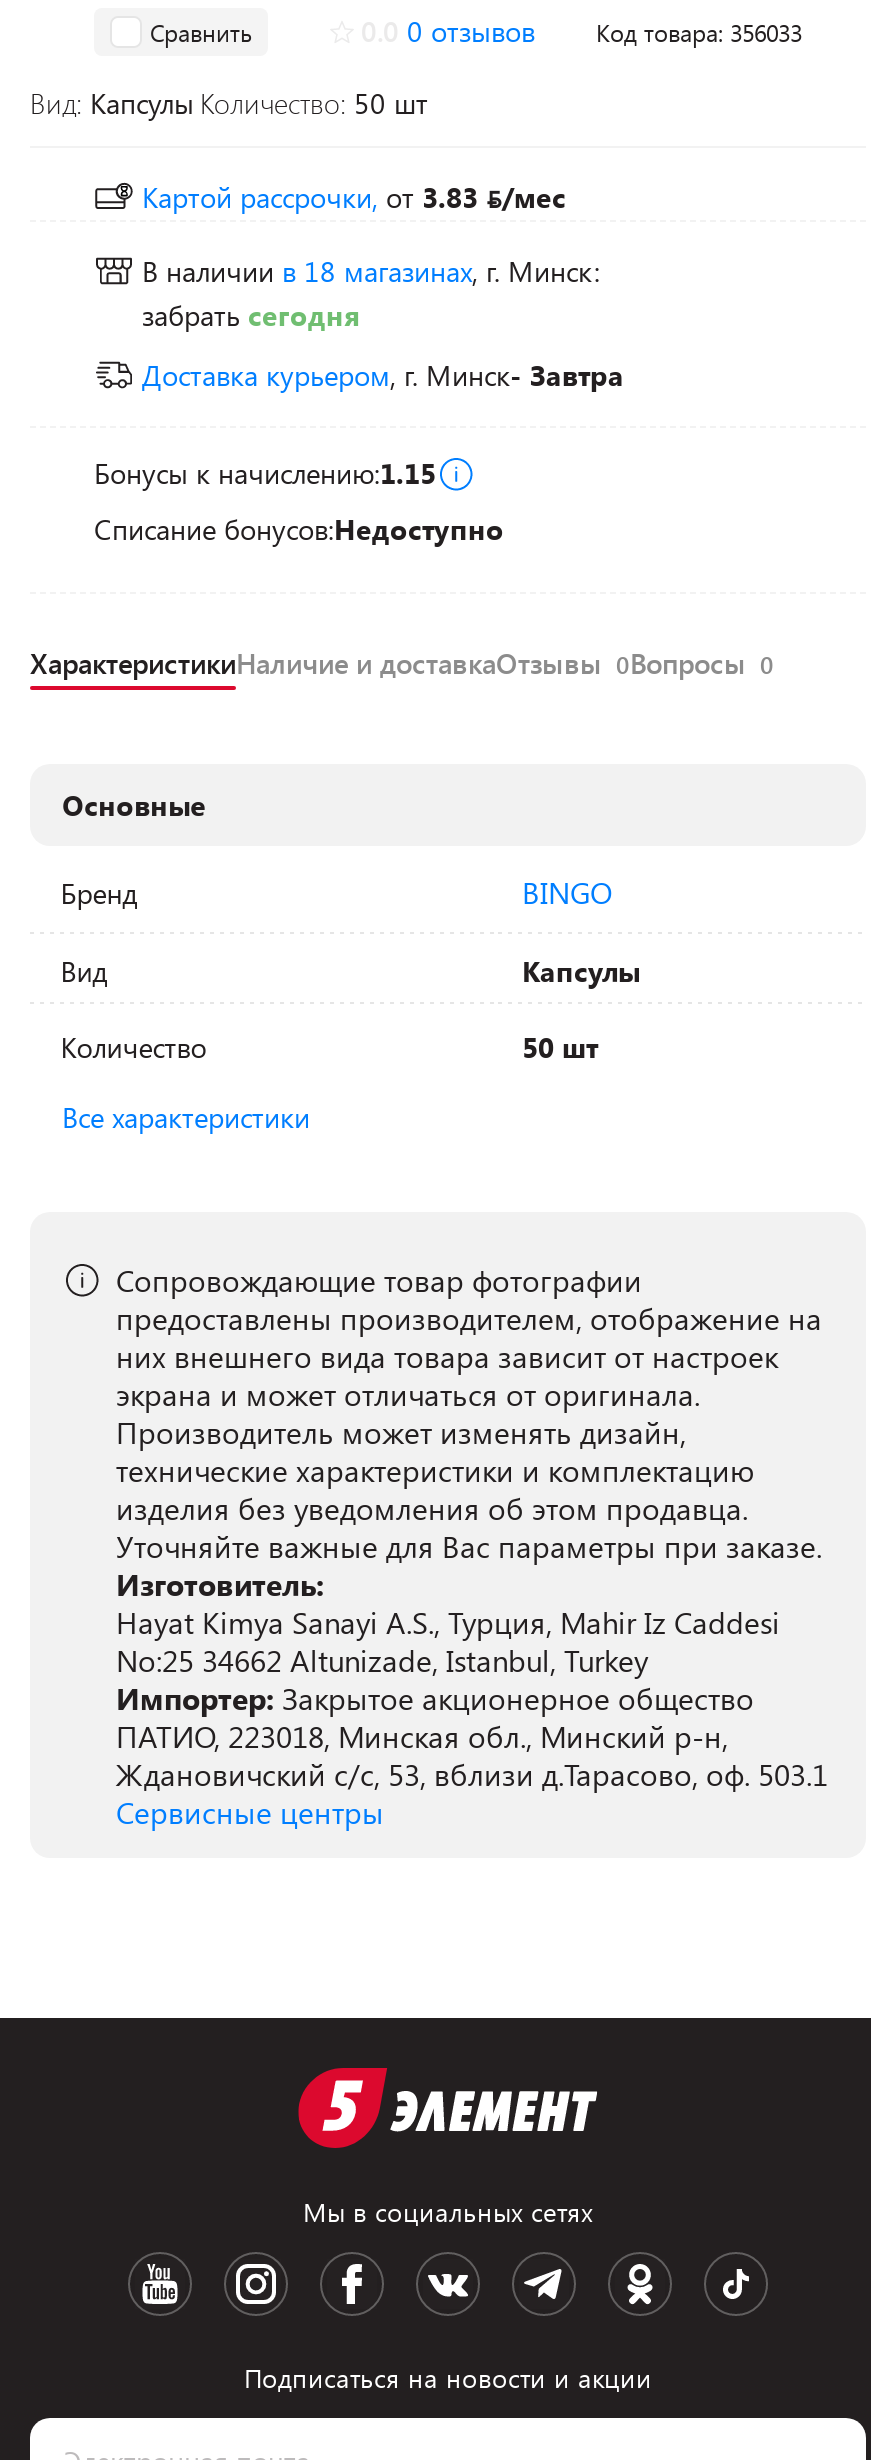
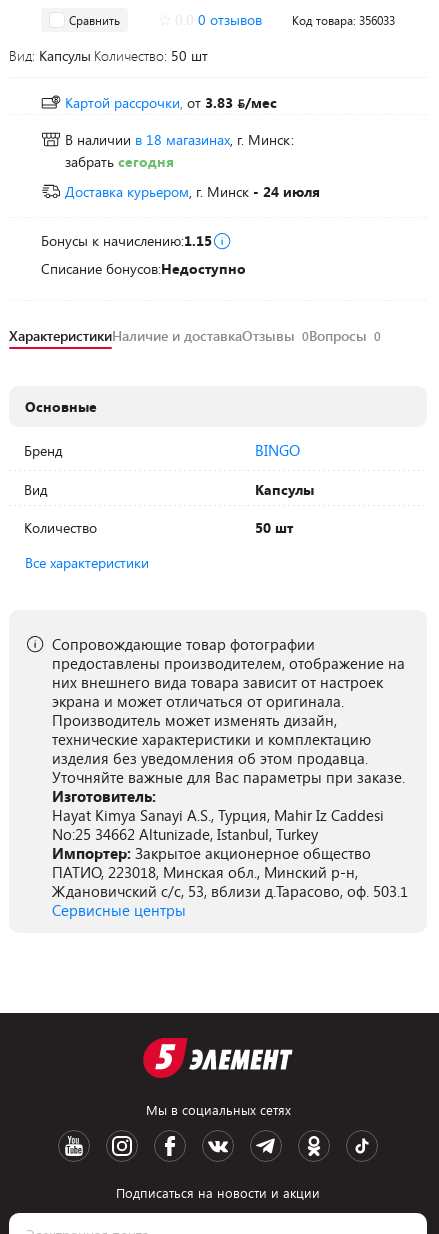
- Доставка курьером, г. Минск- Завтра
+ Доставка курьером, г. Минск- 24 июля
